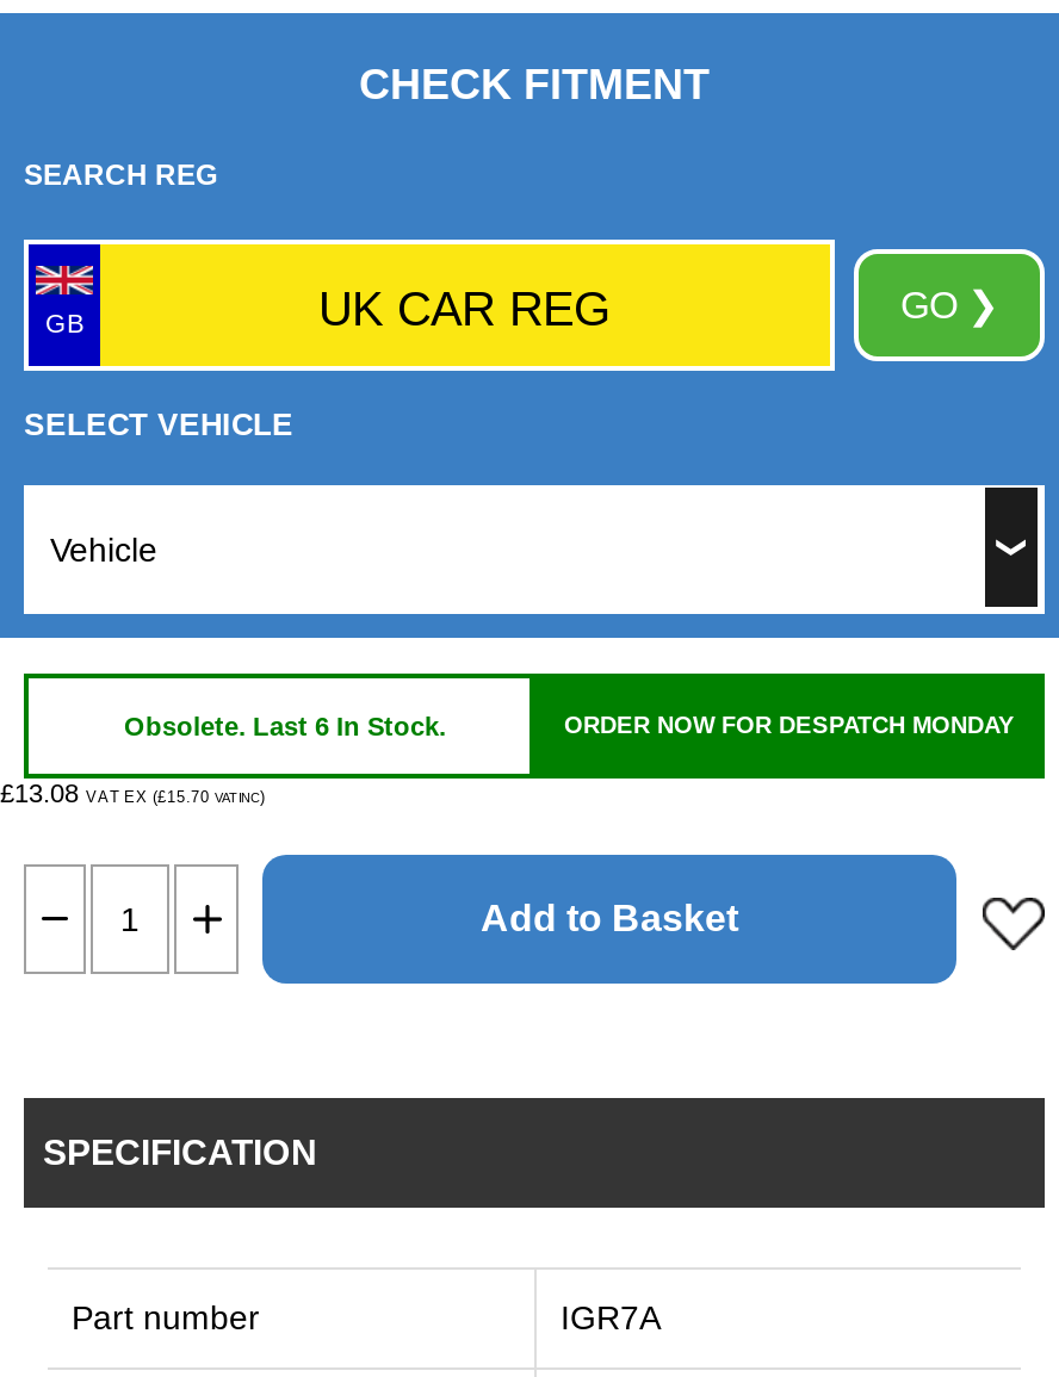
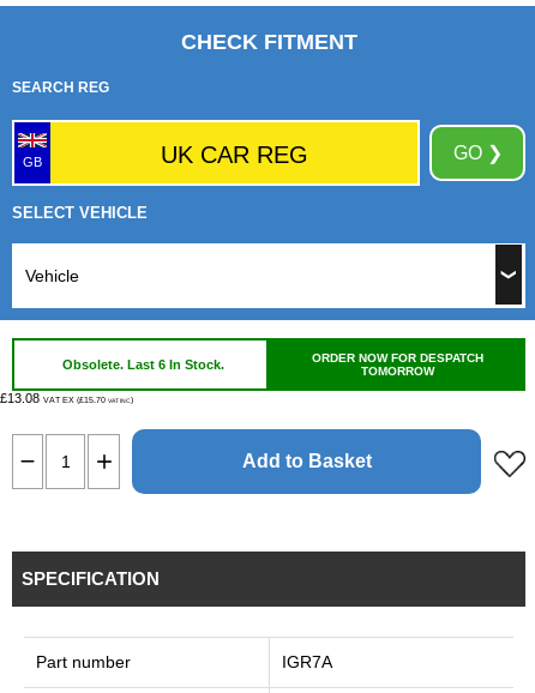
- ORDER NOW FOR DESPATCH MONDAY
+ ORDER NOW FOR DESPATCH
+ TOMORROW
